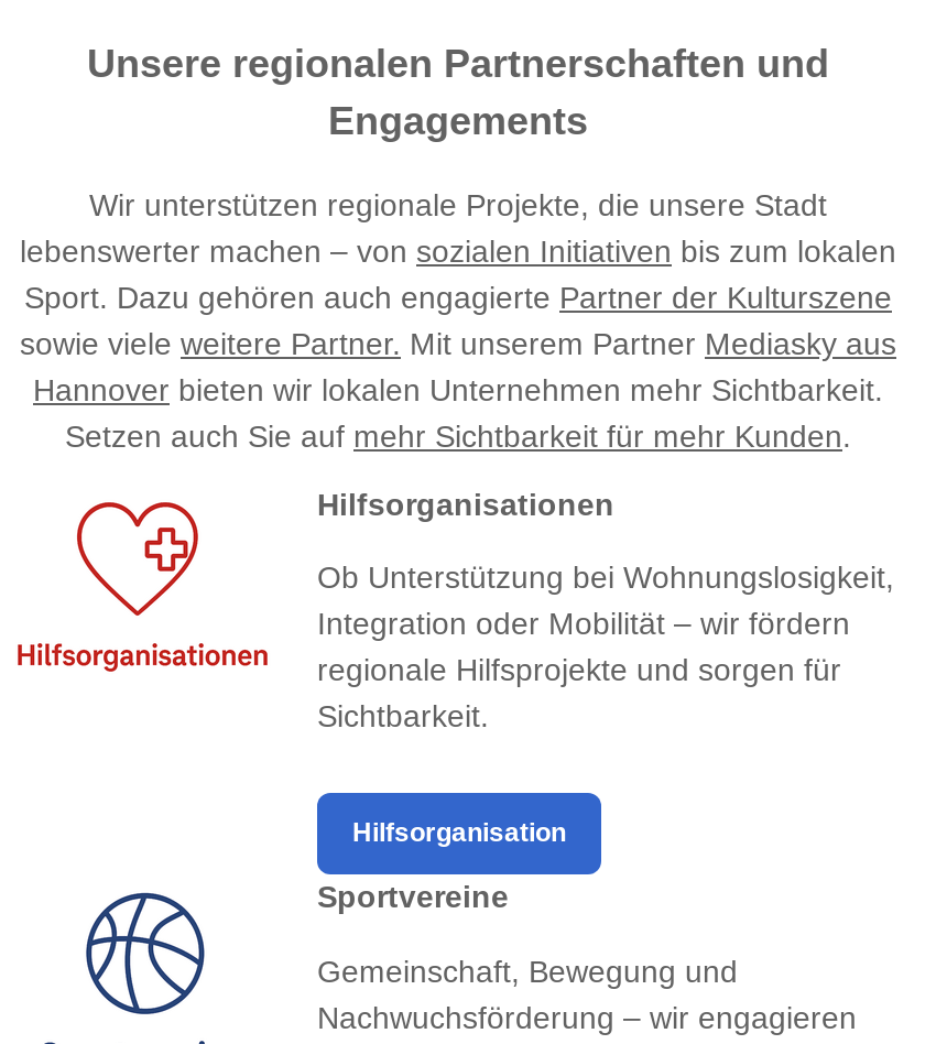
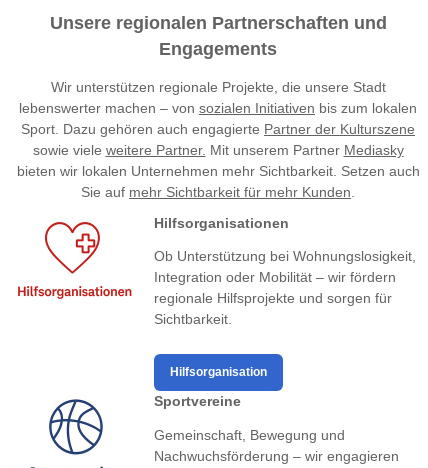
- sowie viele weitere Partner. Mit unserem Partner Mediasky aus
- Hannover bieten wir lokalen Unternehmen mehr Sichtbarkeit.
- Setzen auch Sie auf mehr Sichtbarkeit für mehr Kunden.
+ sowie viele weitere Partner. Mit unserem Partner Mediasky
+ bieten wir lokalen Unternehmen mehr Sichtbarkeit. Setzen auch
+ Sie auf mehr Sichtbarkeit für mehr Kunden.
